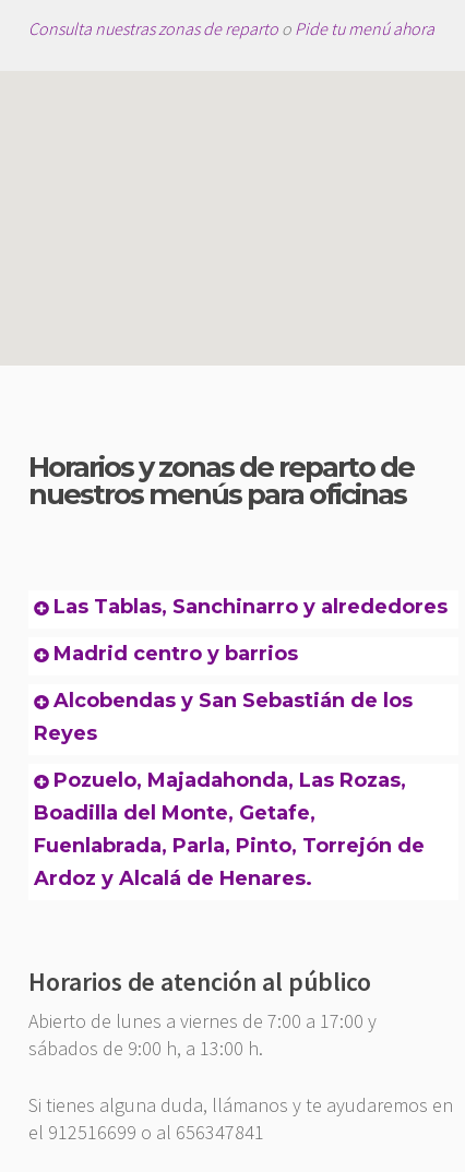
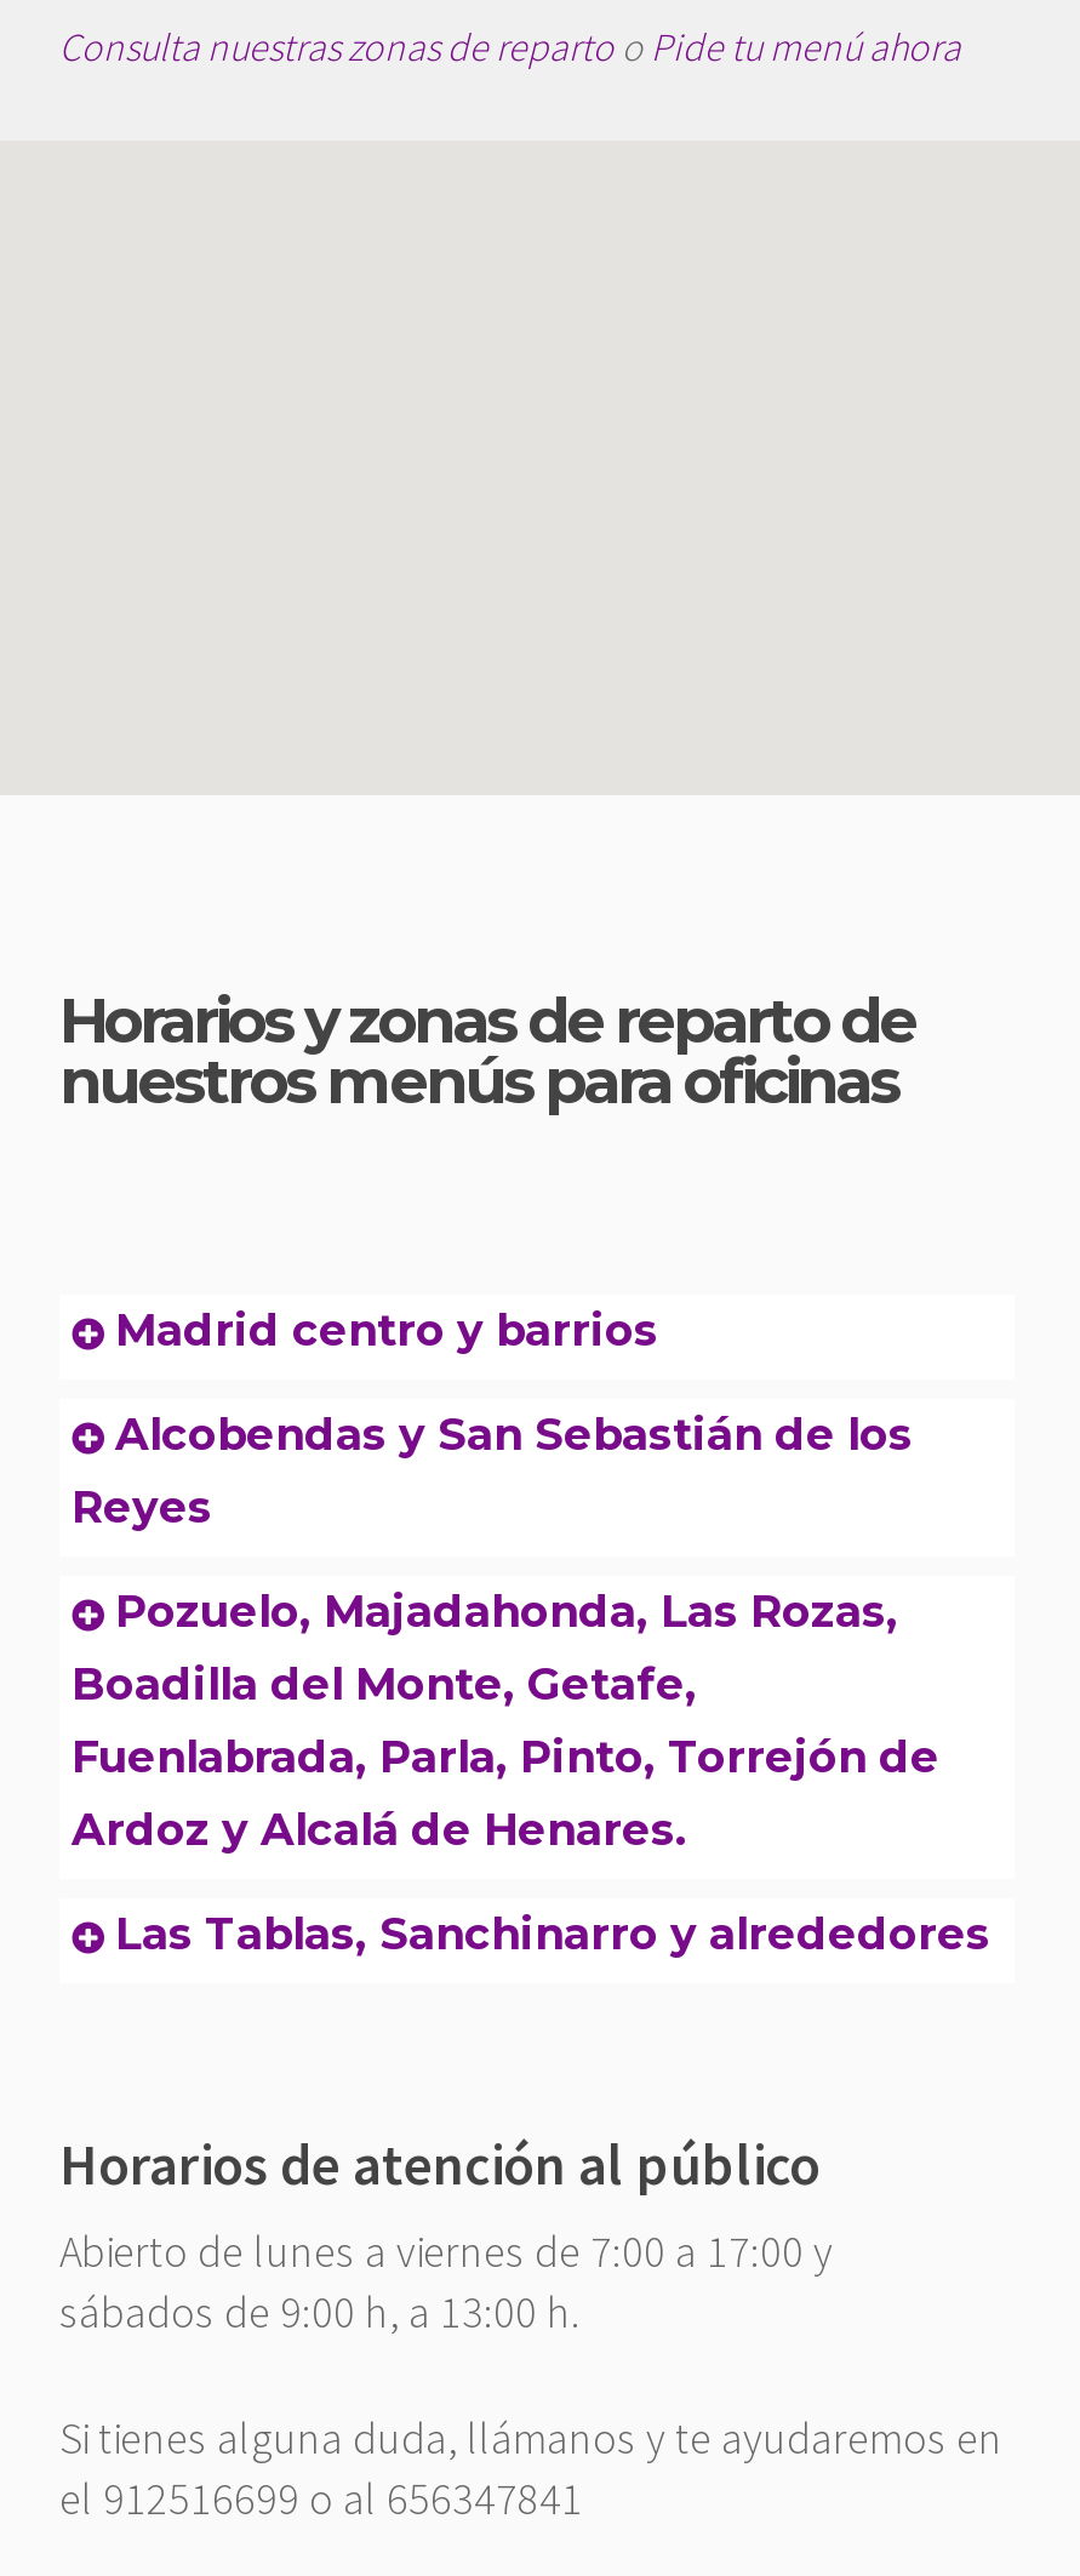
moved down: Las Tablas, Sanchinarro y alrededores

moved up: Madrid centro y barrios | Alcobendas y San Sebastián de los | Reyes | Pozuelo, Majadahonda, Las Rozas, | Boadilla del Monte, Getafe, | Fuenlabrada, Parla, Pinto, Torrejón de | Ardoz y Alcalá de Henares.
